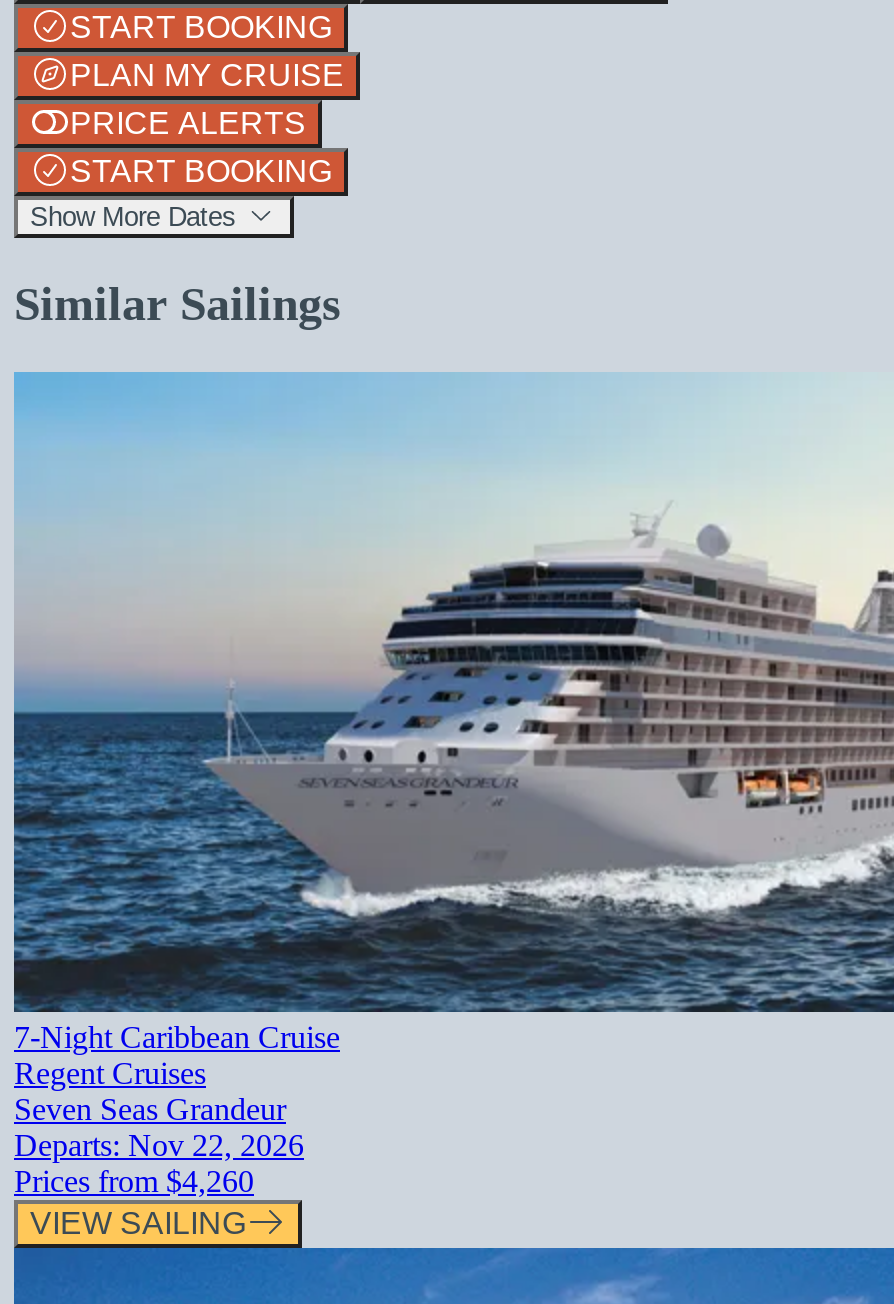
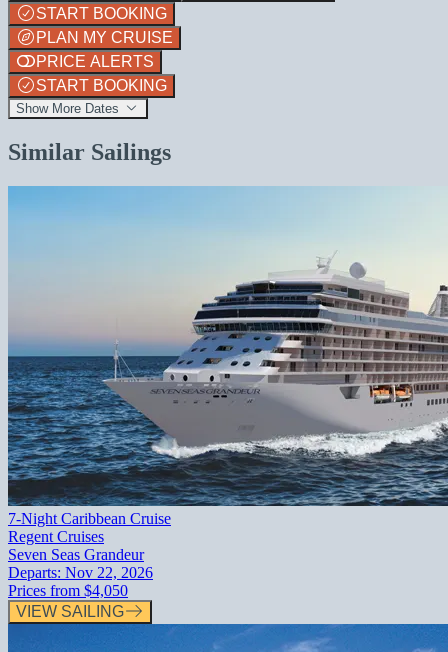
- Prices from $4,260
+ Prices from $4,050
